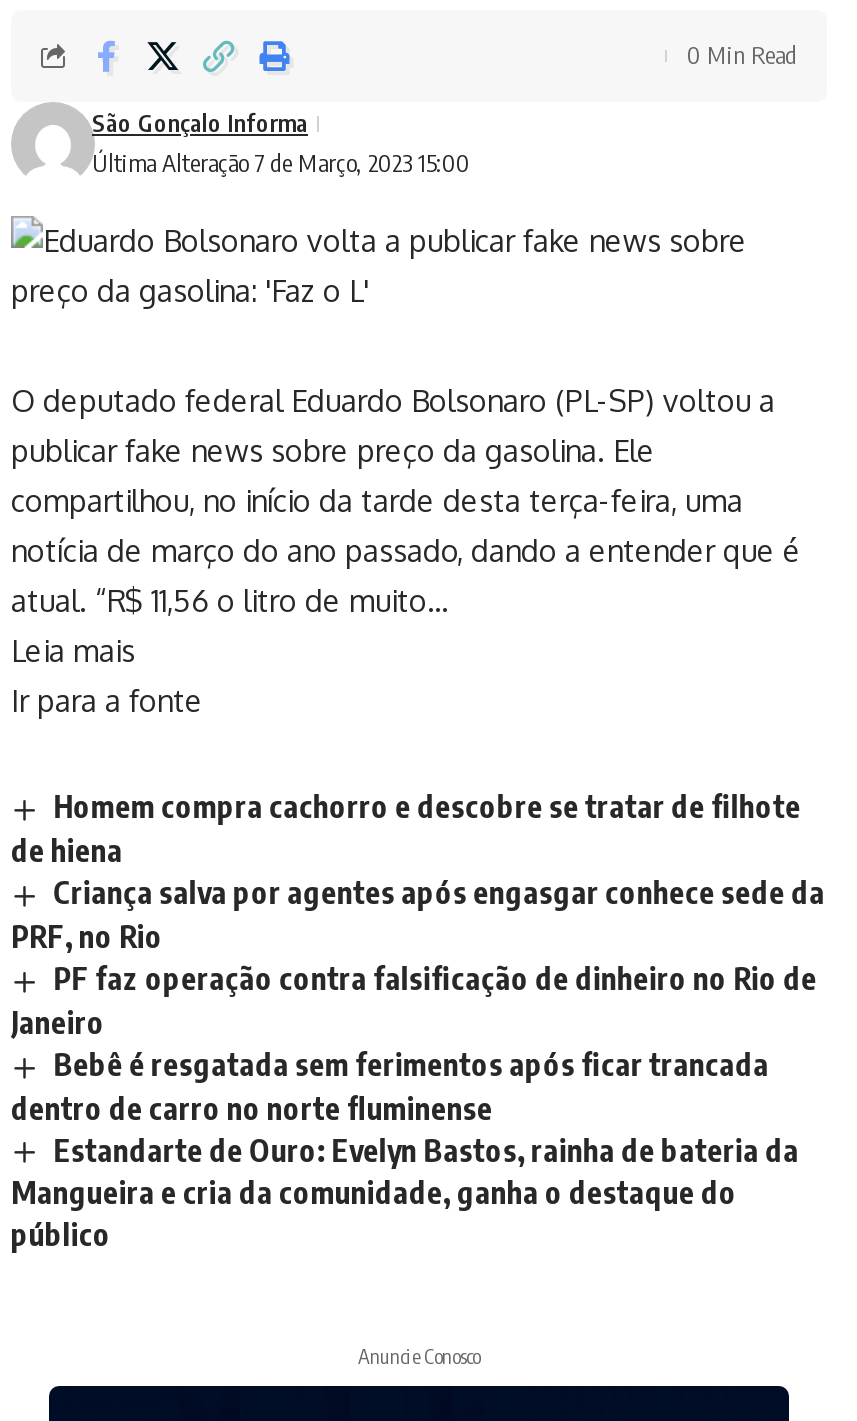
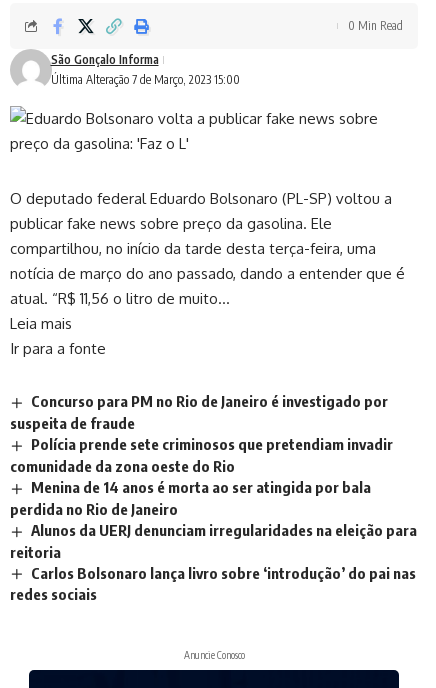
- Homem compra cachorro e descobre se tratar de filhote
- de hiena
- Criança salva por agentes após engasgar conhece sede da
- PRF, no Rio
- PF faz operação contra falsificação de dinheiro no Rio de
- Janeiro
- Bebê é resgatada sem ferimentos após ficar trancada
- dentro de carro no norte fluminense
- Estandarte de Ouro: Evelyn Bastos, rainha de bateria da
- Mangueira e cria da comunidade, ganha o destaque do
- público
+ Concurso para PM no Rio de Janeiro é investigado por
+ suspeita de fraude
+ Polícia prende sete criminosos que pretendiam invadir
+ comunidade da zona oeste do Rio
+ Menina de 14 anos é morta ao ser atingida por bala
+ perdida no Rio de Janeiro
+ Alunos da UERJ denunciam irregularidades na eleição para
+ reitoria
+ Carlos Bolsonaro lança livro sobre ‘introdução’ do pai nas
+ redes sociais
